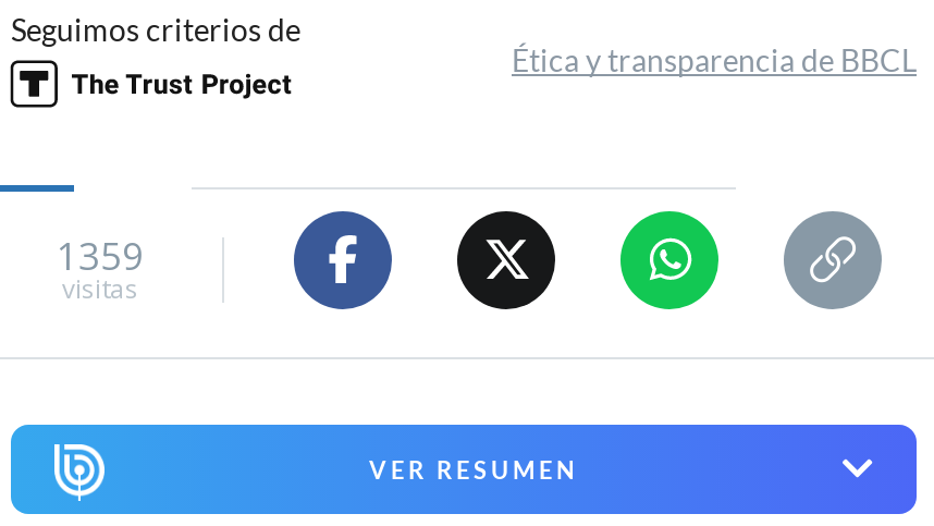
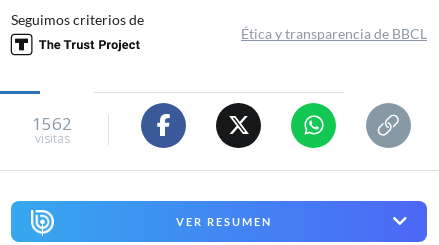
- 1359
+ 1562
